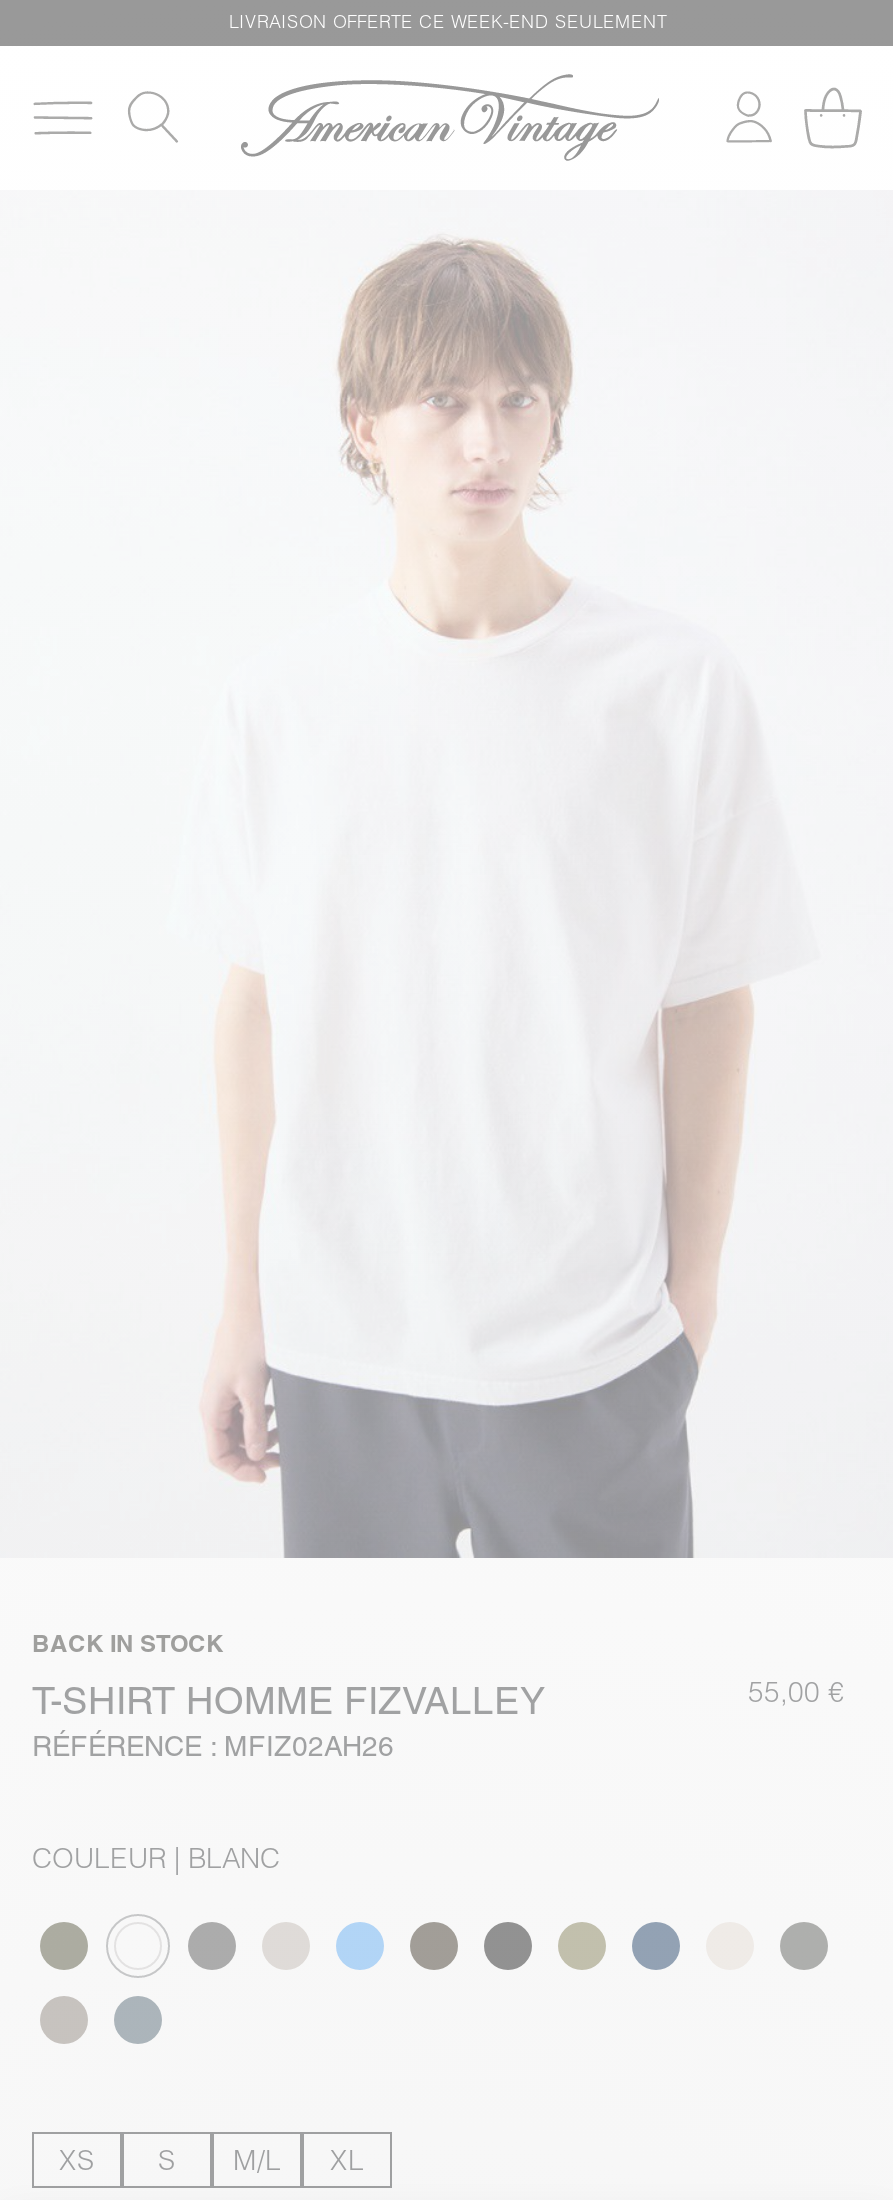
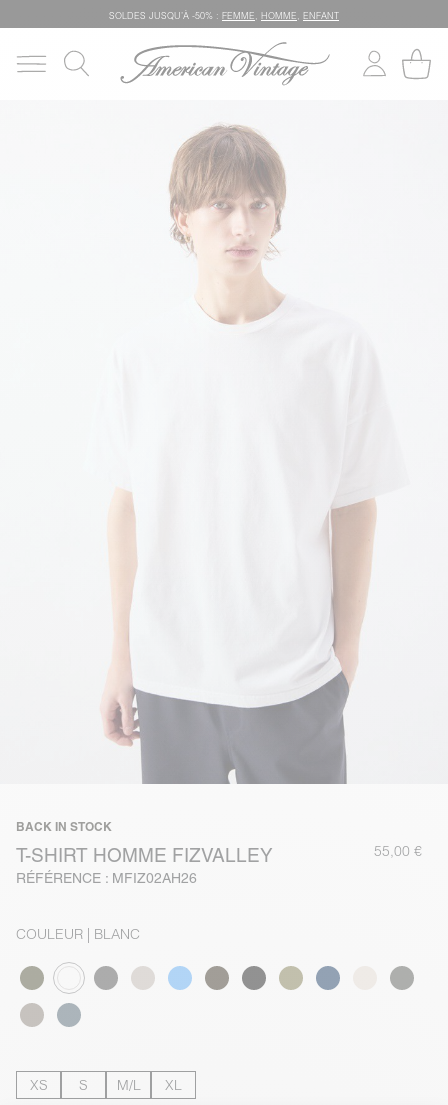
- LIVRAISON OFFERTE CE WEEK-END SEULEMENT
+ SOLDES JUSQU’À -50% : FEMME, HOMME, ENFANT
